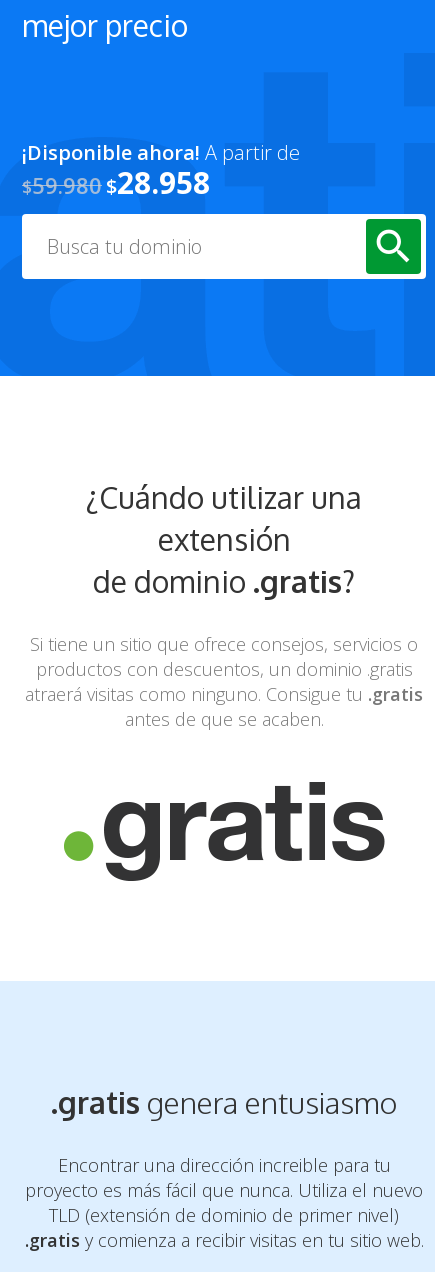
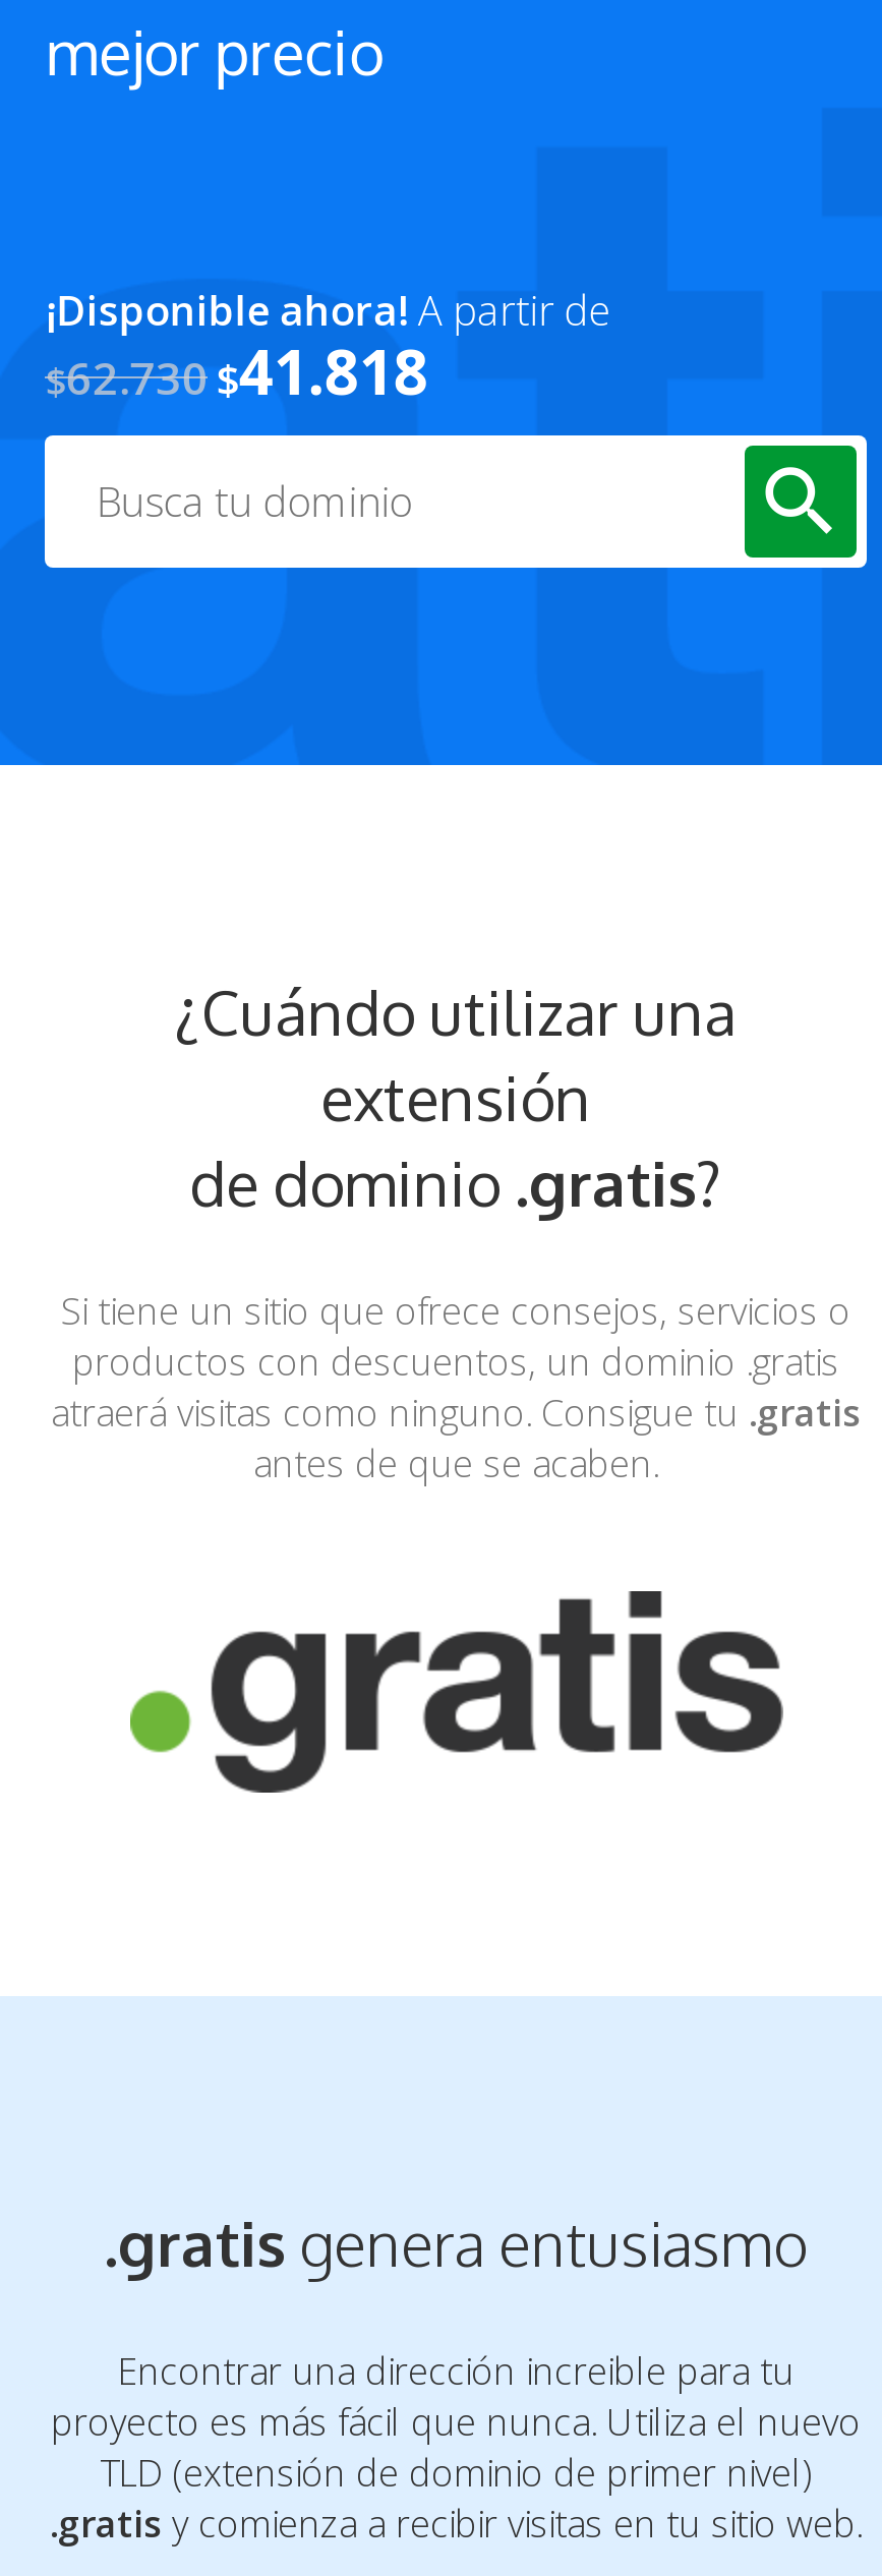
- $59.980 $28.958
+ $62.730 $41.818
